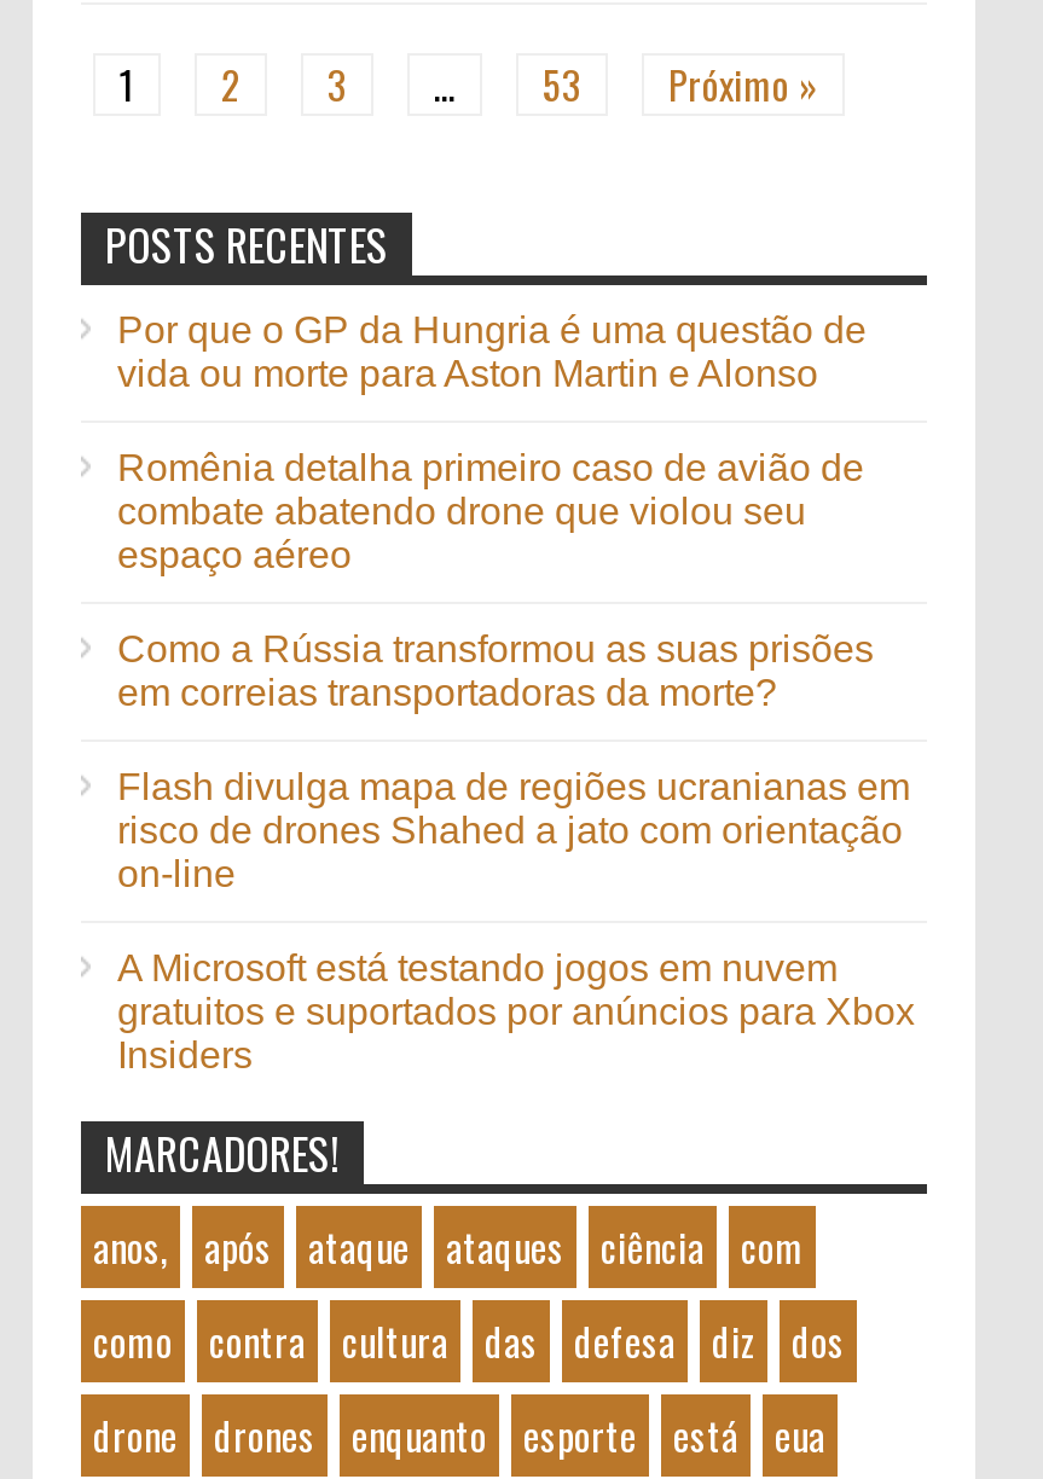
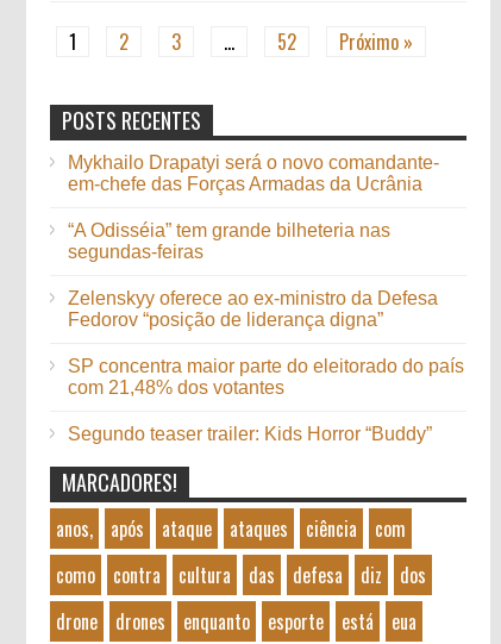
- 53
+ 52

- Por que o GP da Hungria é uma questão de
- vida ou morte para Aston Martin e Alonso
+ Mykhailo Drapatyi será o novo comandante-
+ em-chefe das Forças Armadas da Ucrânia

- Romênia detalha primeiro caso de avião de
- combate abatendo drone que violou seu
- espaço aéreo
+ “A Odisséia” tem grande bilheteria nas
+ segundas-feiras

- Como a Rússia transformou as suas prisões
- em correias transportadoras da morte?
+ Zelenskyy oferece ao ex-ministro da Defesa
+ Fedorov “posição de liderança digna”

- Flash divulga mapa de regiões ucranianas em
- risco de drones Shahed a jato com orientação
- on-line
+ SP concentra maior parte do eleitorado do país
+ com 21,48% dos votantes

- A Microsoft está testando jogos em nuvem
- gratuitos e suportados por anúncios para Xbox
- Insiders
+ Segundo teaser trailer: Kids Horror “Buddy”
